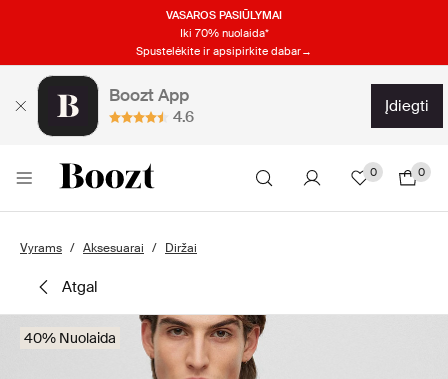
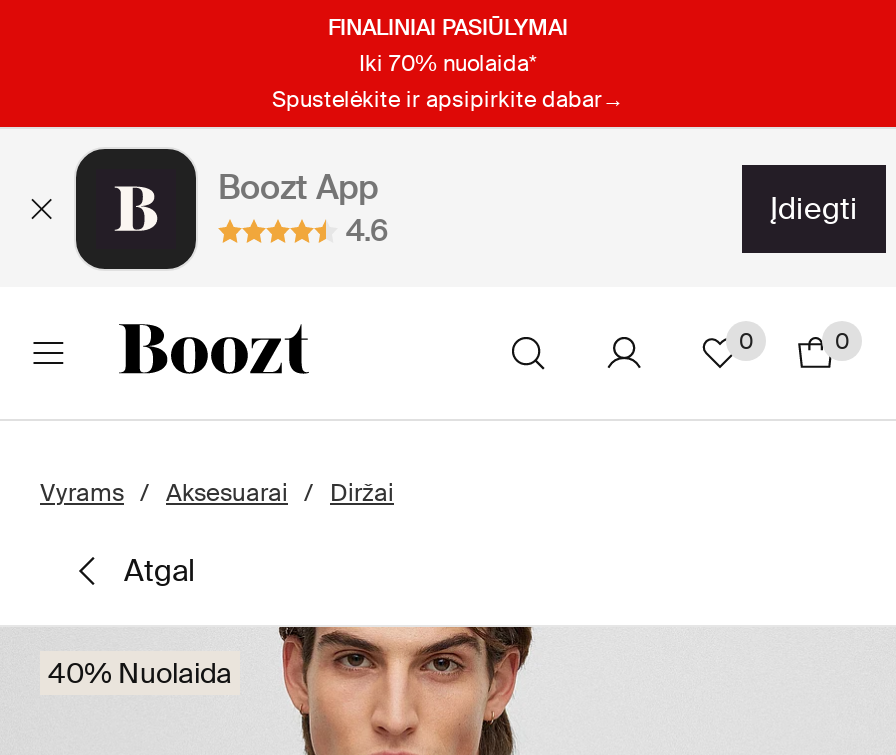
- VASAROS PASIŪLYMAI
+ FINALINIAI PASIŪLYMAI
